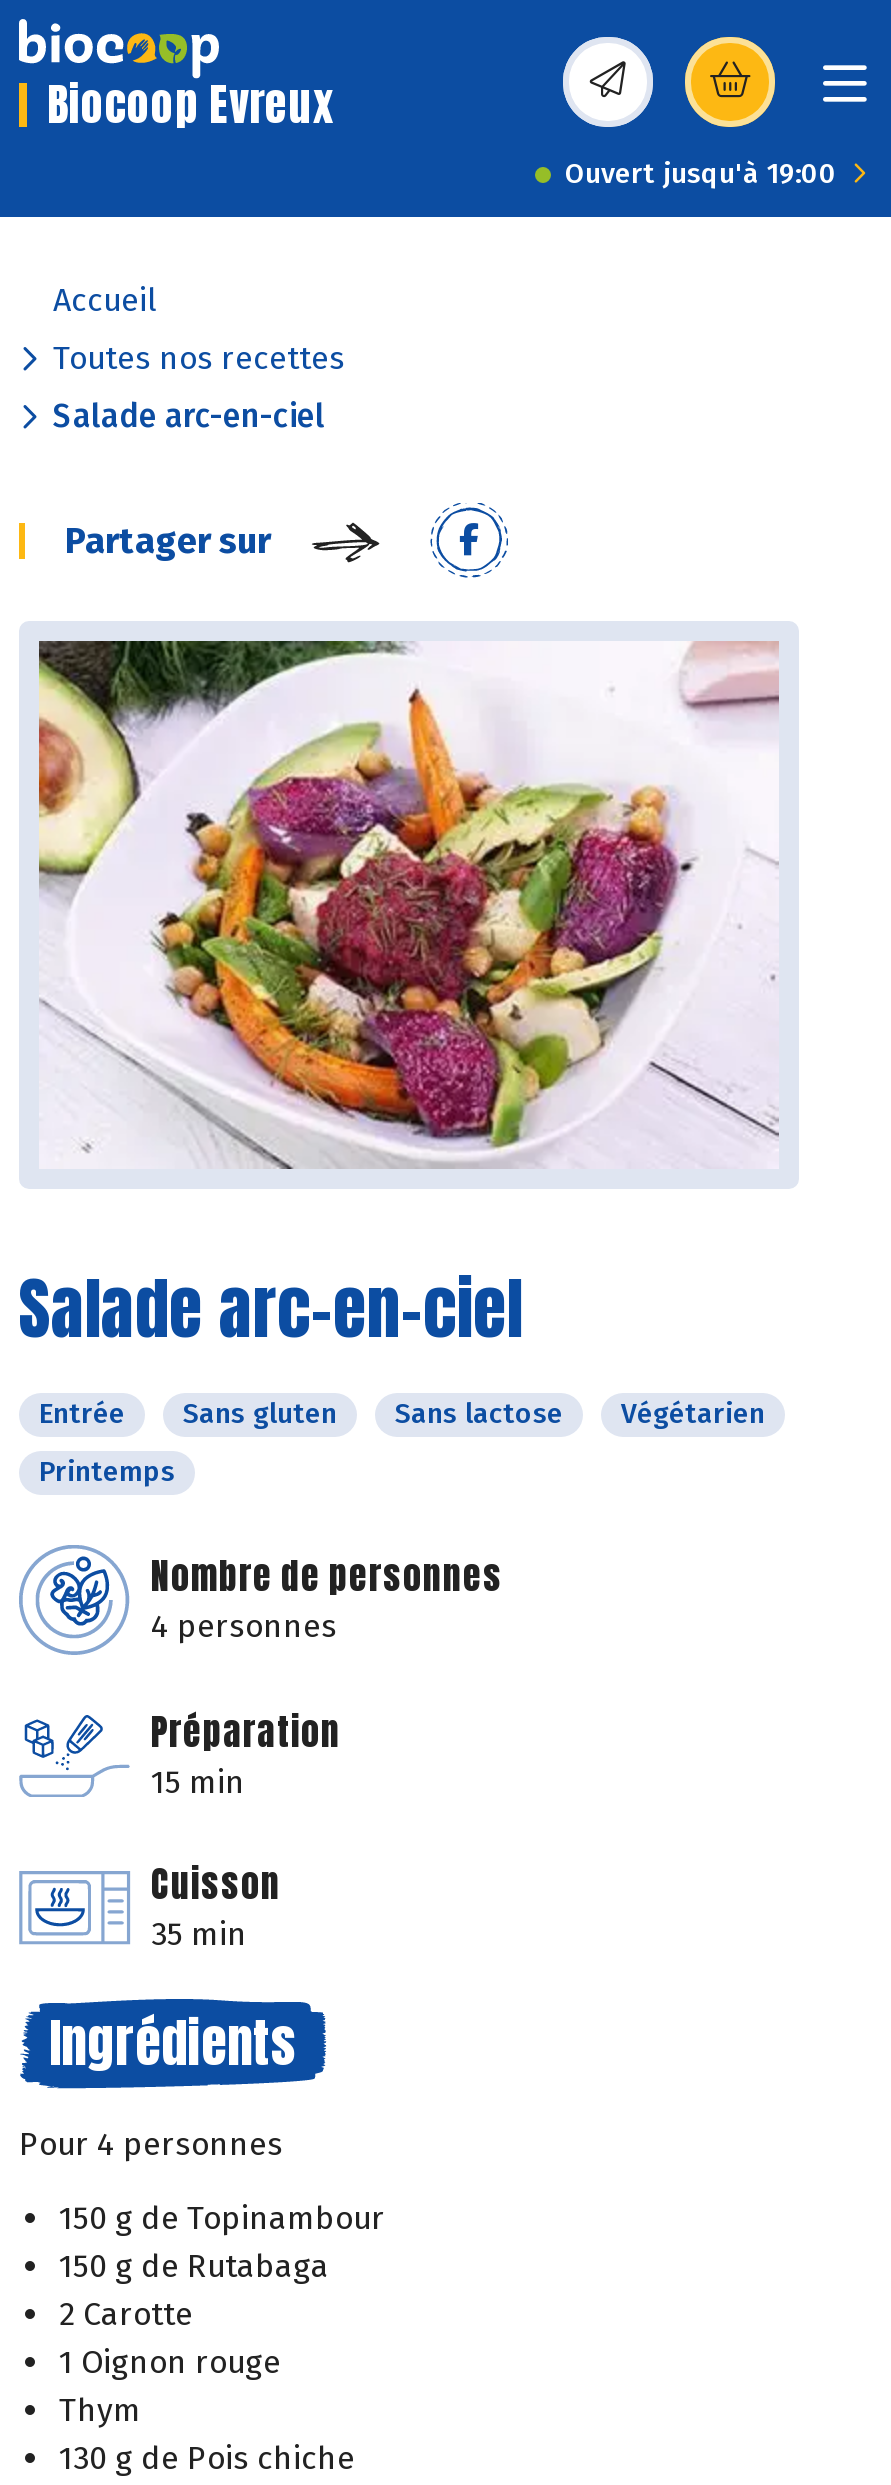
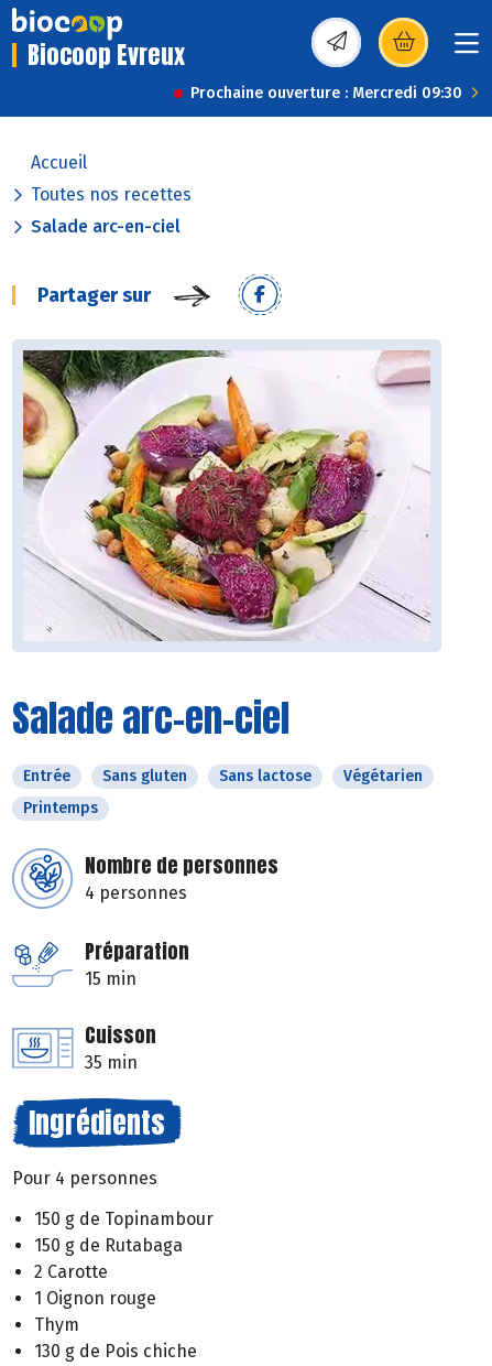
- Ouvert jusqu'à 19:00
+ Prochaine ouverture : Mercredi 09:30
